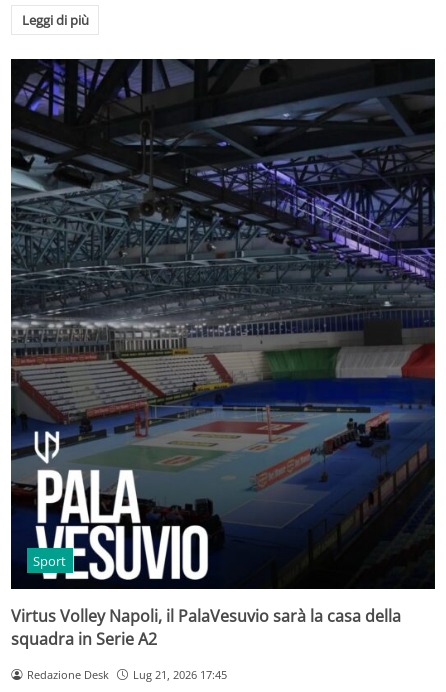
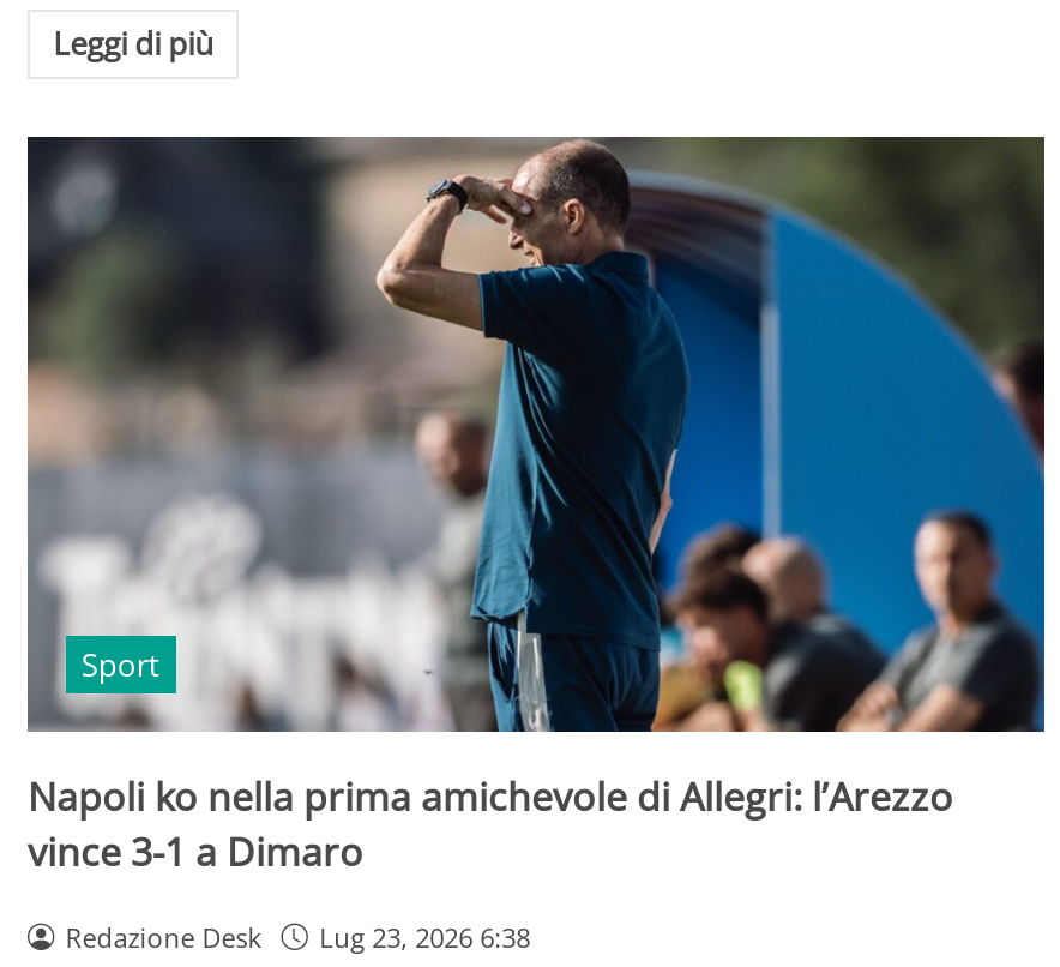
- [image]
- Virtus Volley Napoli, il PalaVesuvio sarà la casa della
- squadra in Serie A2
+ [image]
+ Napoli ko nella prima amichevole di Allegri: l’Arezzo
+ vince 3-1 a Dimaro

- Redazione Desk Lug 21, 2026 17:45
+ Redazione Desk Lug 23, 2026 6:38
